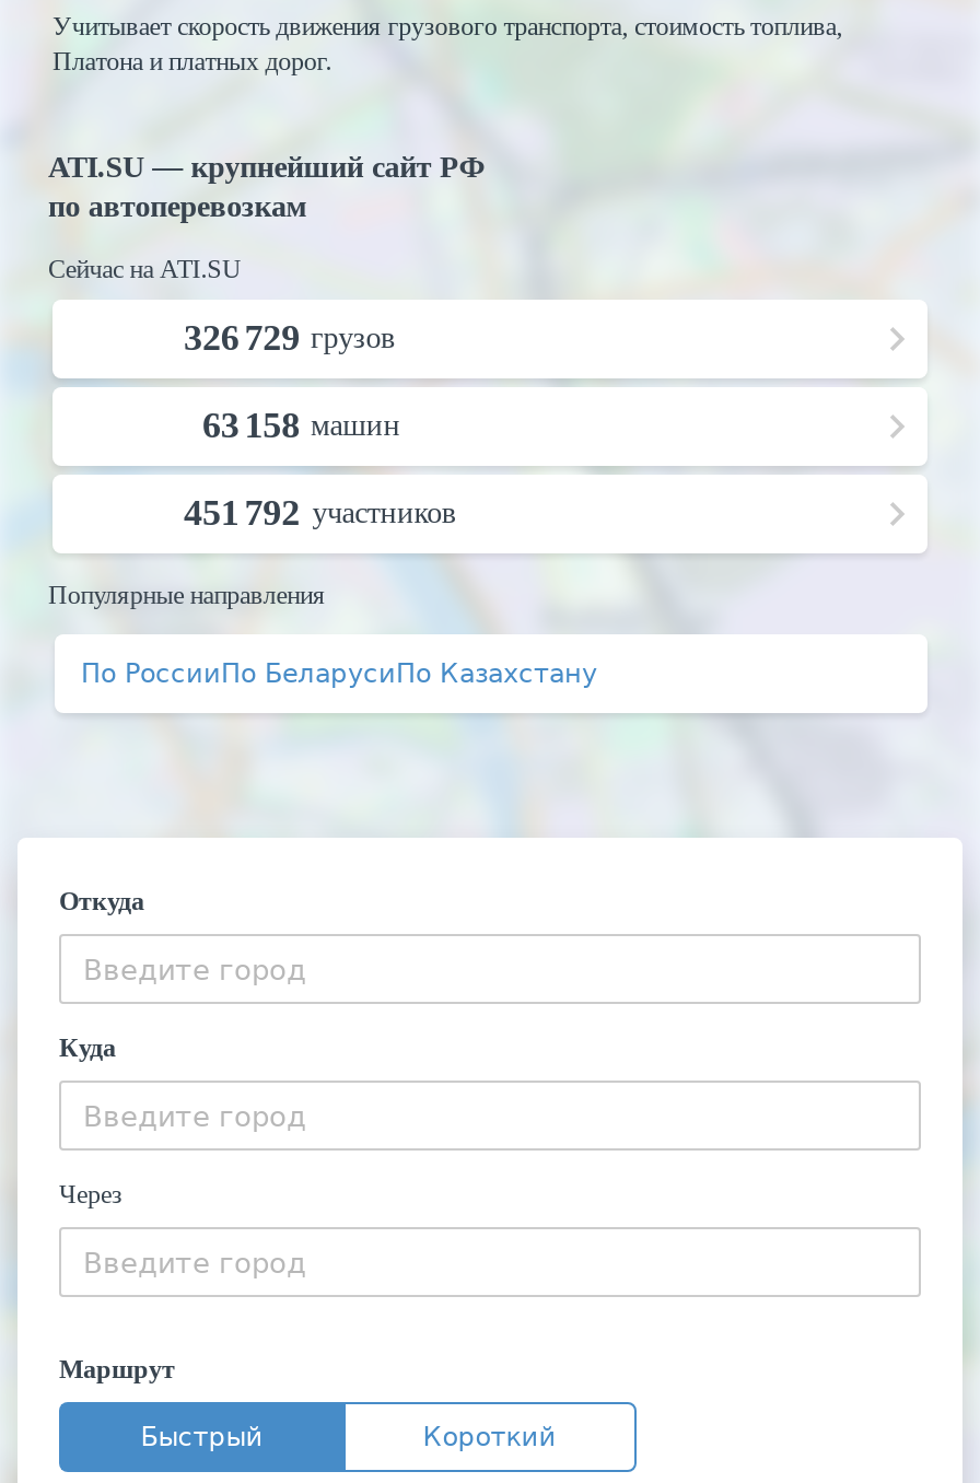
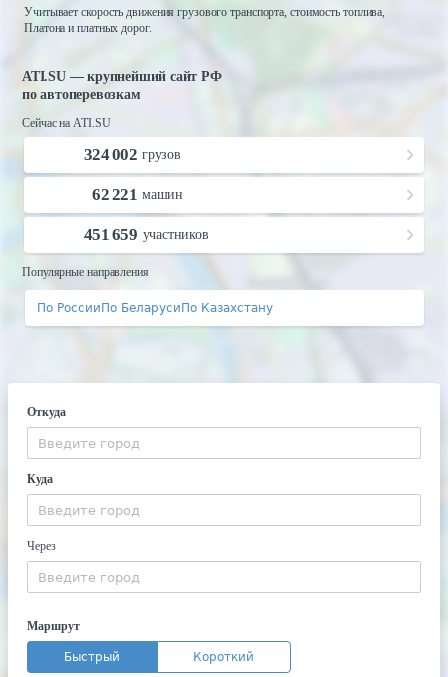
- 326 729 грузов
+ 324 002 грузов

- 63 158 машин
+ 62 221 машин

- 451 792 участников
+ 451 659 участников
